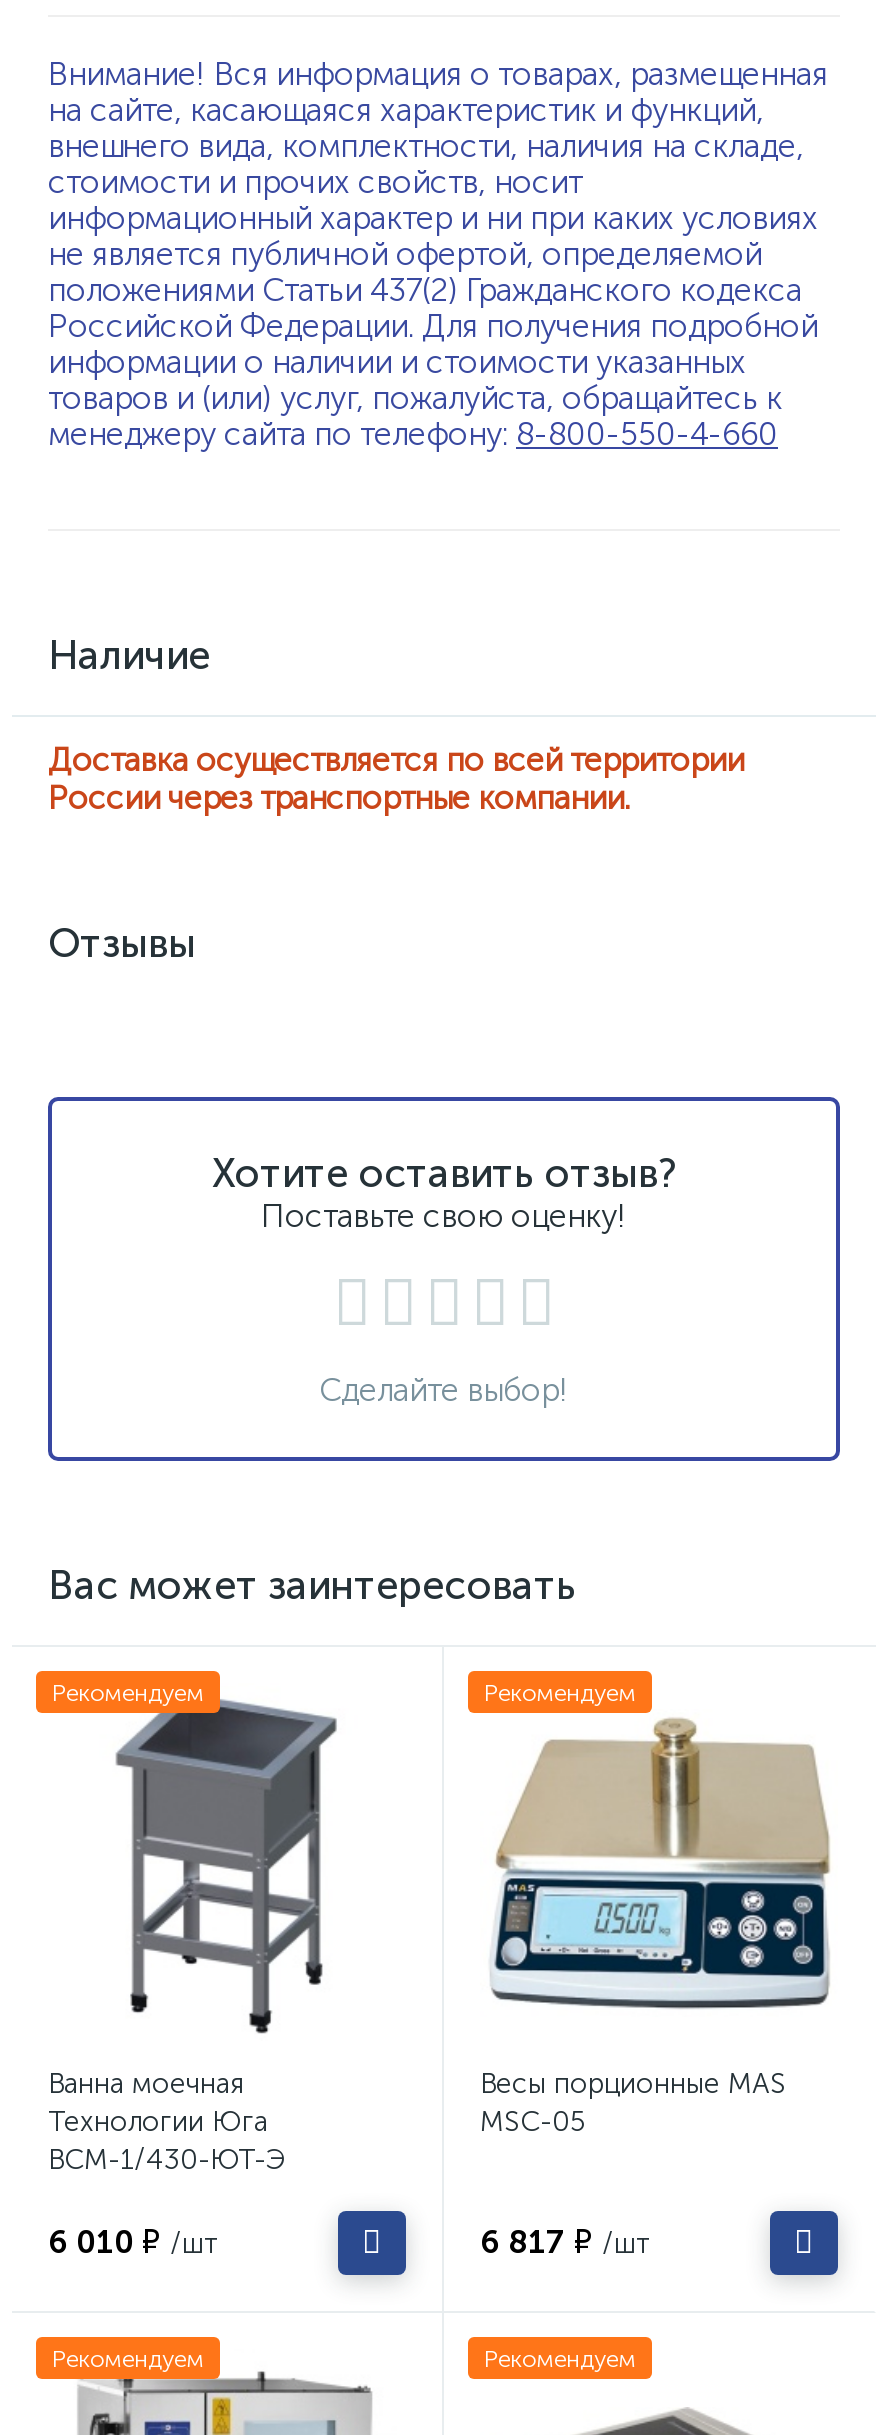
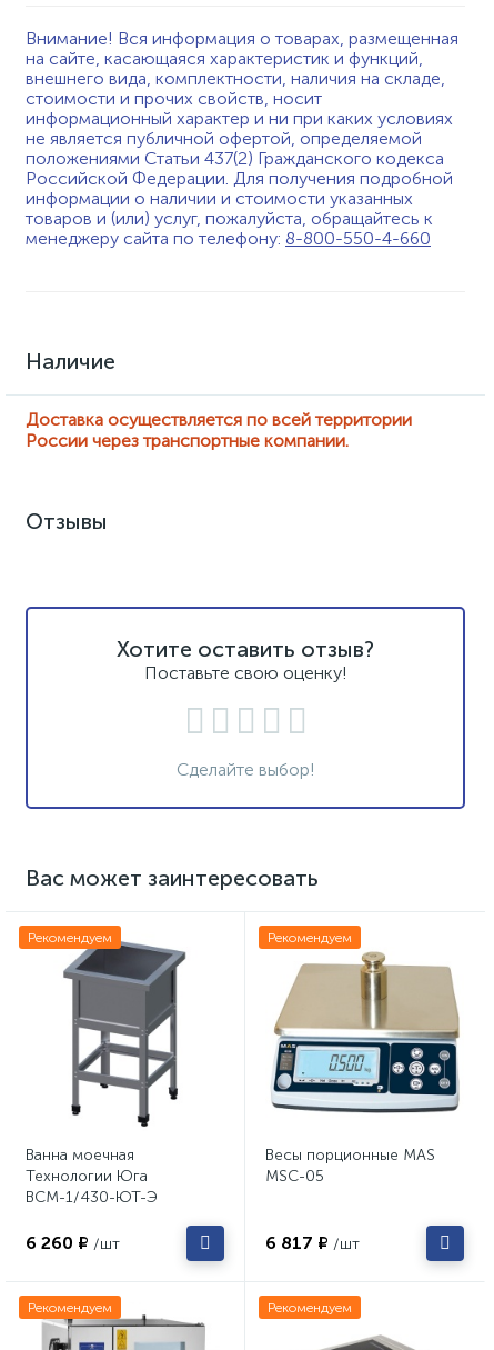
- 6 010 ₽ /шт
+ 6 260 ₽ /шт
